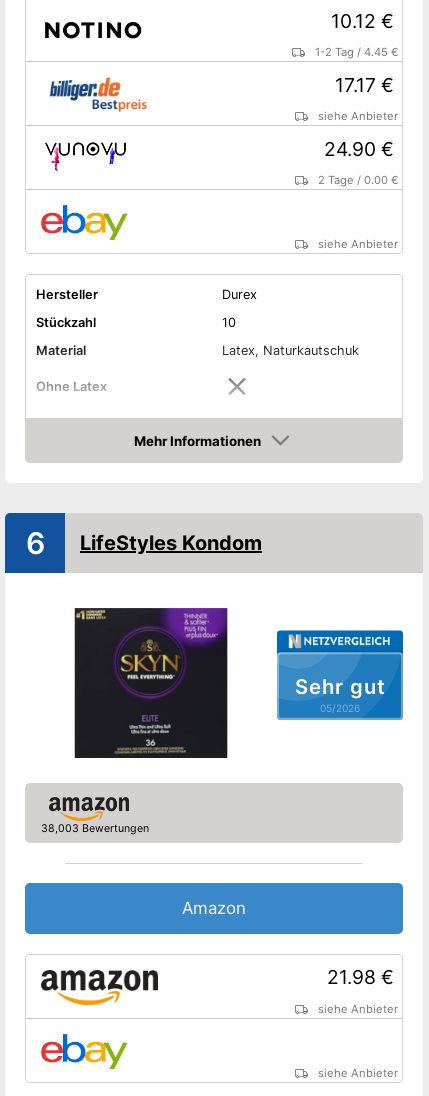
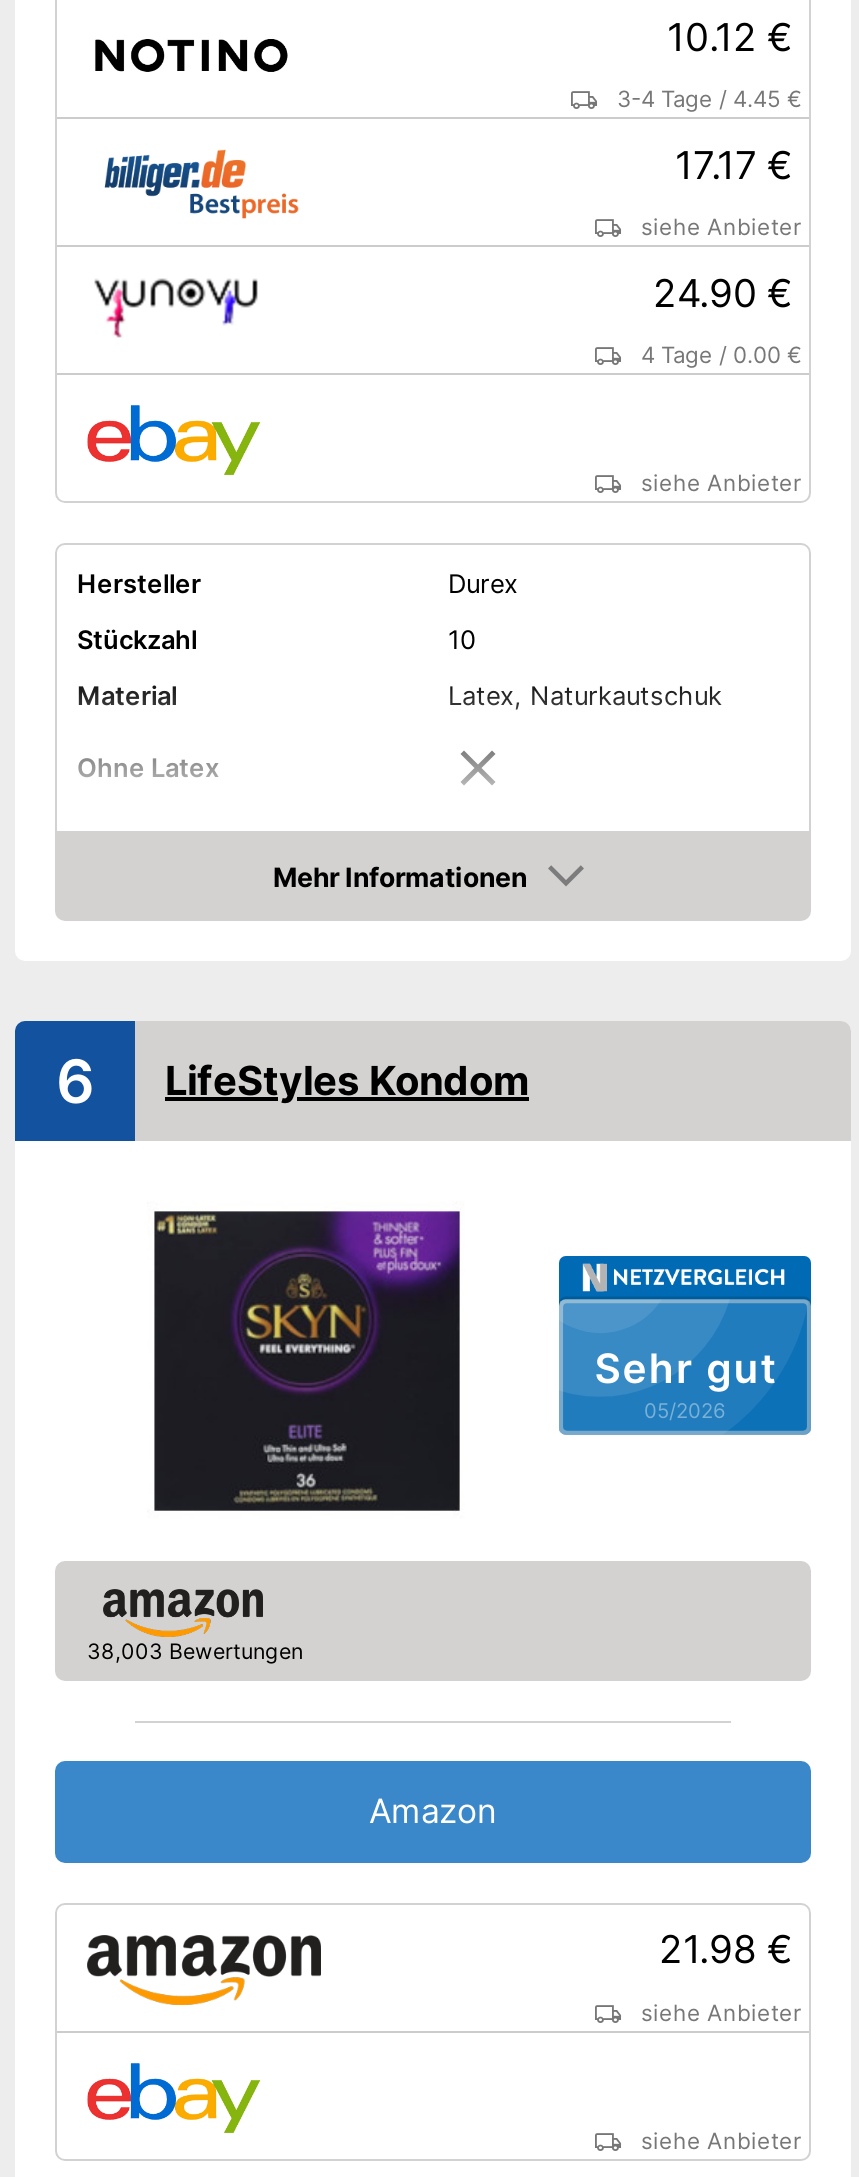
- 1-2 Tag / 4.45 €
+ 3-4 Tage / 4.45 €

- 2 Tage / 0.00 €
+ 4 Tage / 0.00 €
